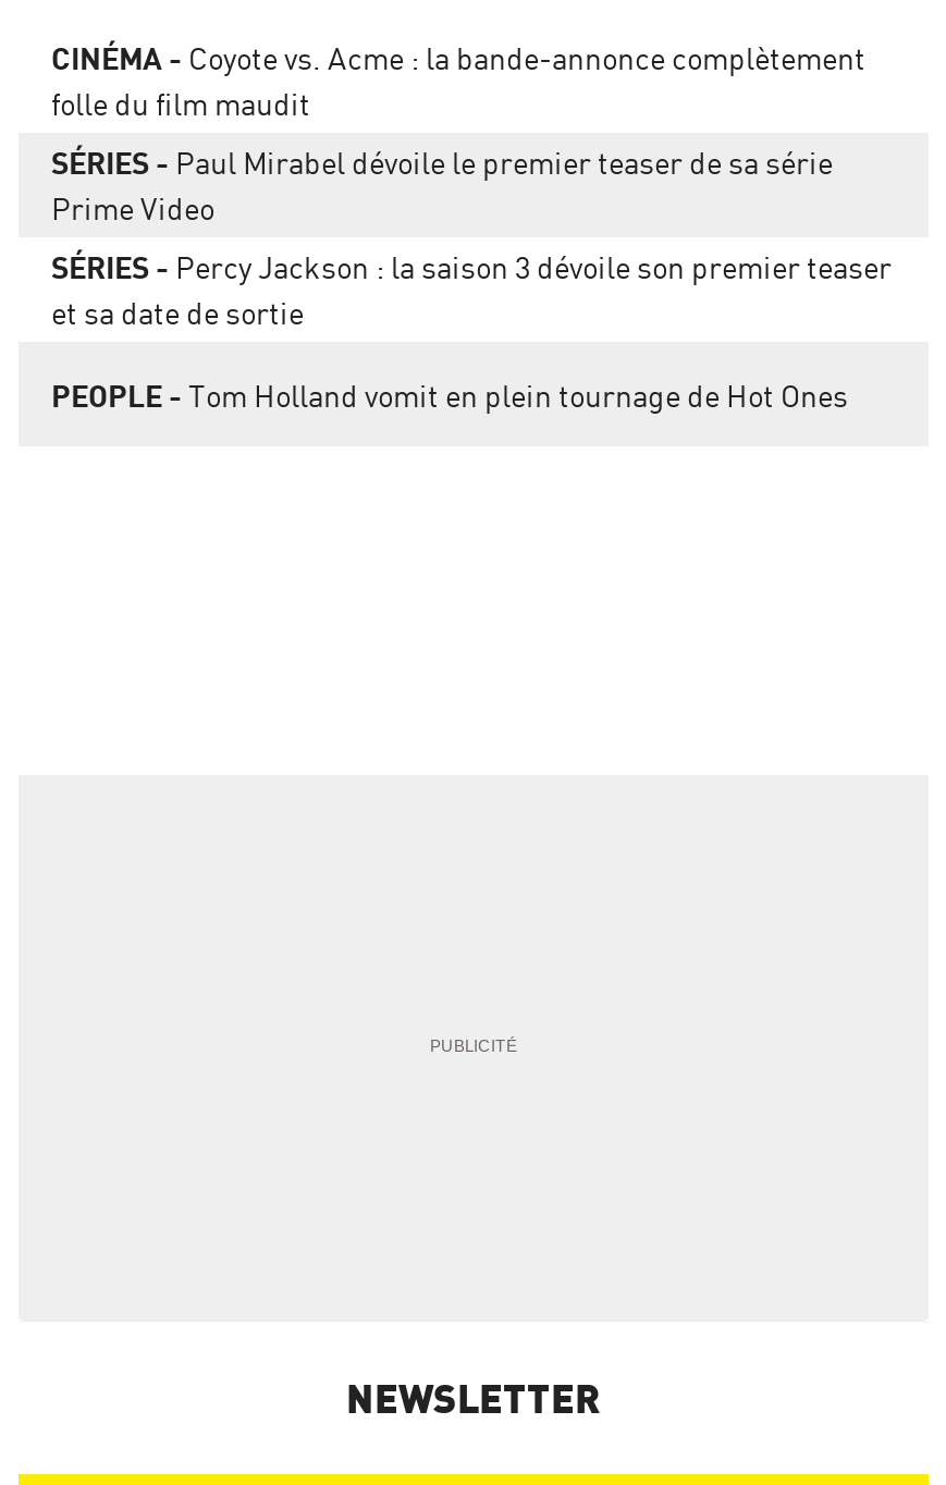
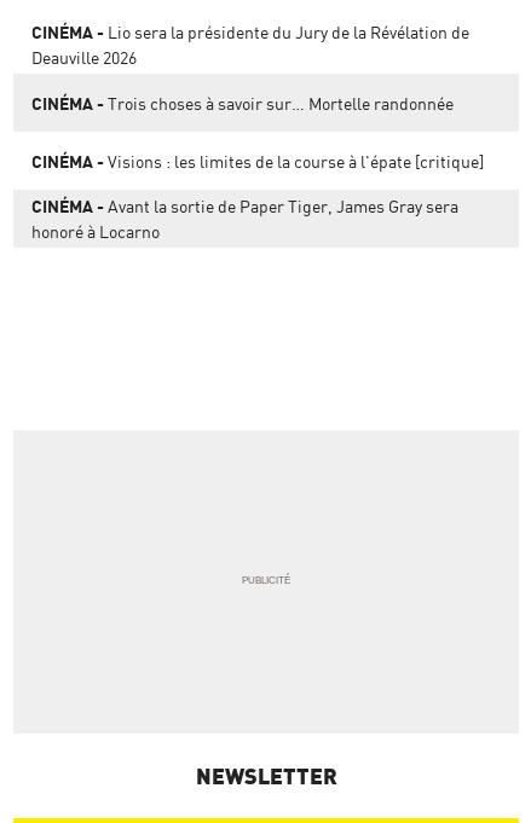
- Coyote vs. Acme : la bande-annonce complètement
- folle du film maudit
+ Lio sera la présidente du Jury de la Révélation de
+ Deauville 2026

- SÉRIES
- Paul Mirabel dévoile le premier teaser de sa série
- Prime Video
+ CINÉMA
+ Trois choses à savoir sur… Mortelle randonnée

- SÉRIES
- Percy Jackson : la saison 3 dévoile son premier teaser
- et sa date de sortie
+ CINÉMA
+ Visions : les limites de la course à l'épate [critique]

- PEOPLE
- Tom Holland vomit en plein tournage de Hot Ones
+ CINÉMA
+ Avant la sortie de Paper Tiger, James Gray sera
+ honoré à Locarno
